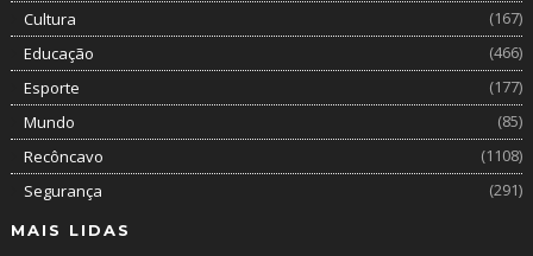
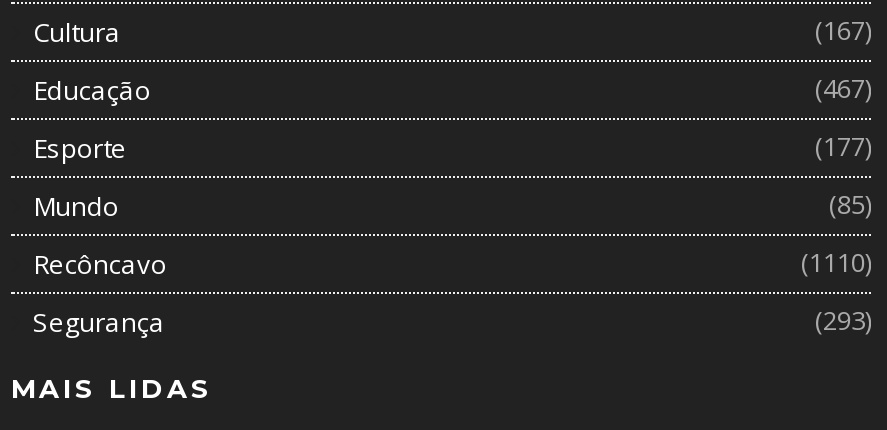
- (466)
+ (467)

- (1108)
+ (1110)

- (291)
+ (293)
